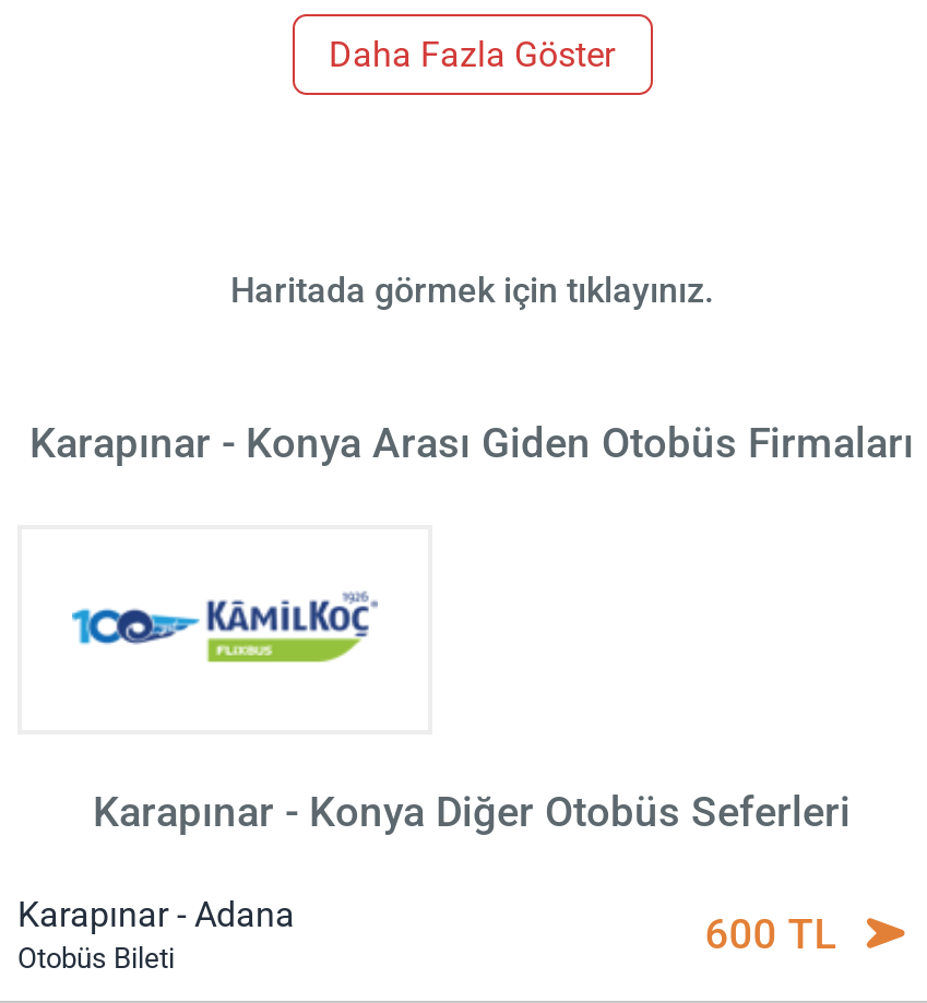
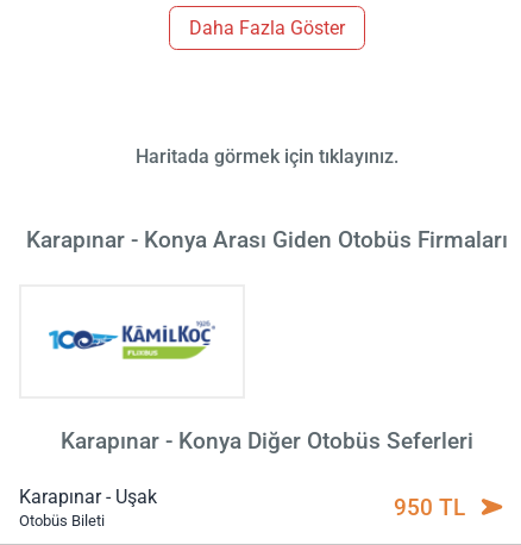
- Karapınar - Adana
+ Karapınar - Uşak

- 600 TL
+ 950 TL
